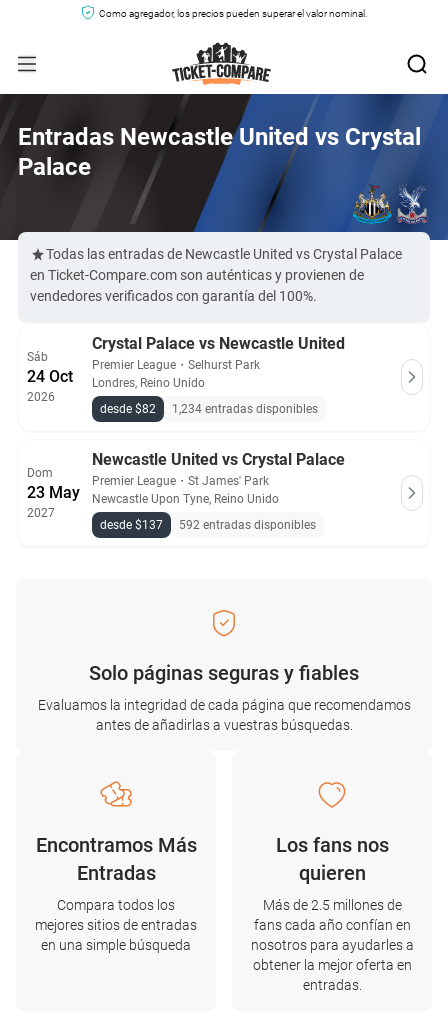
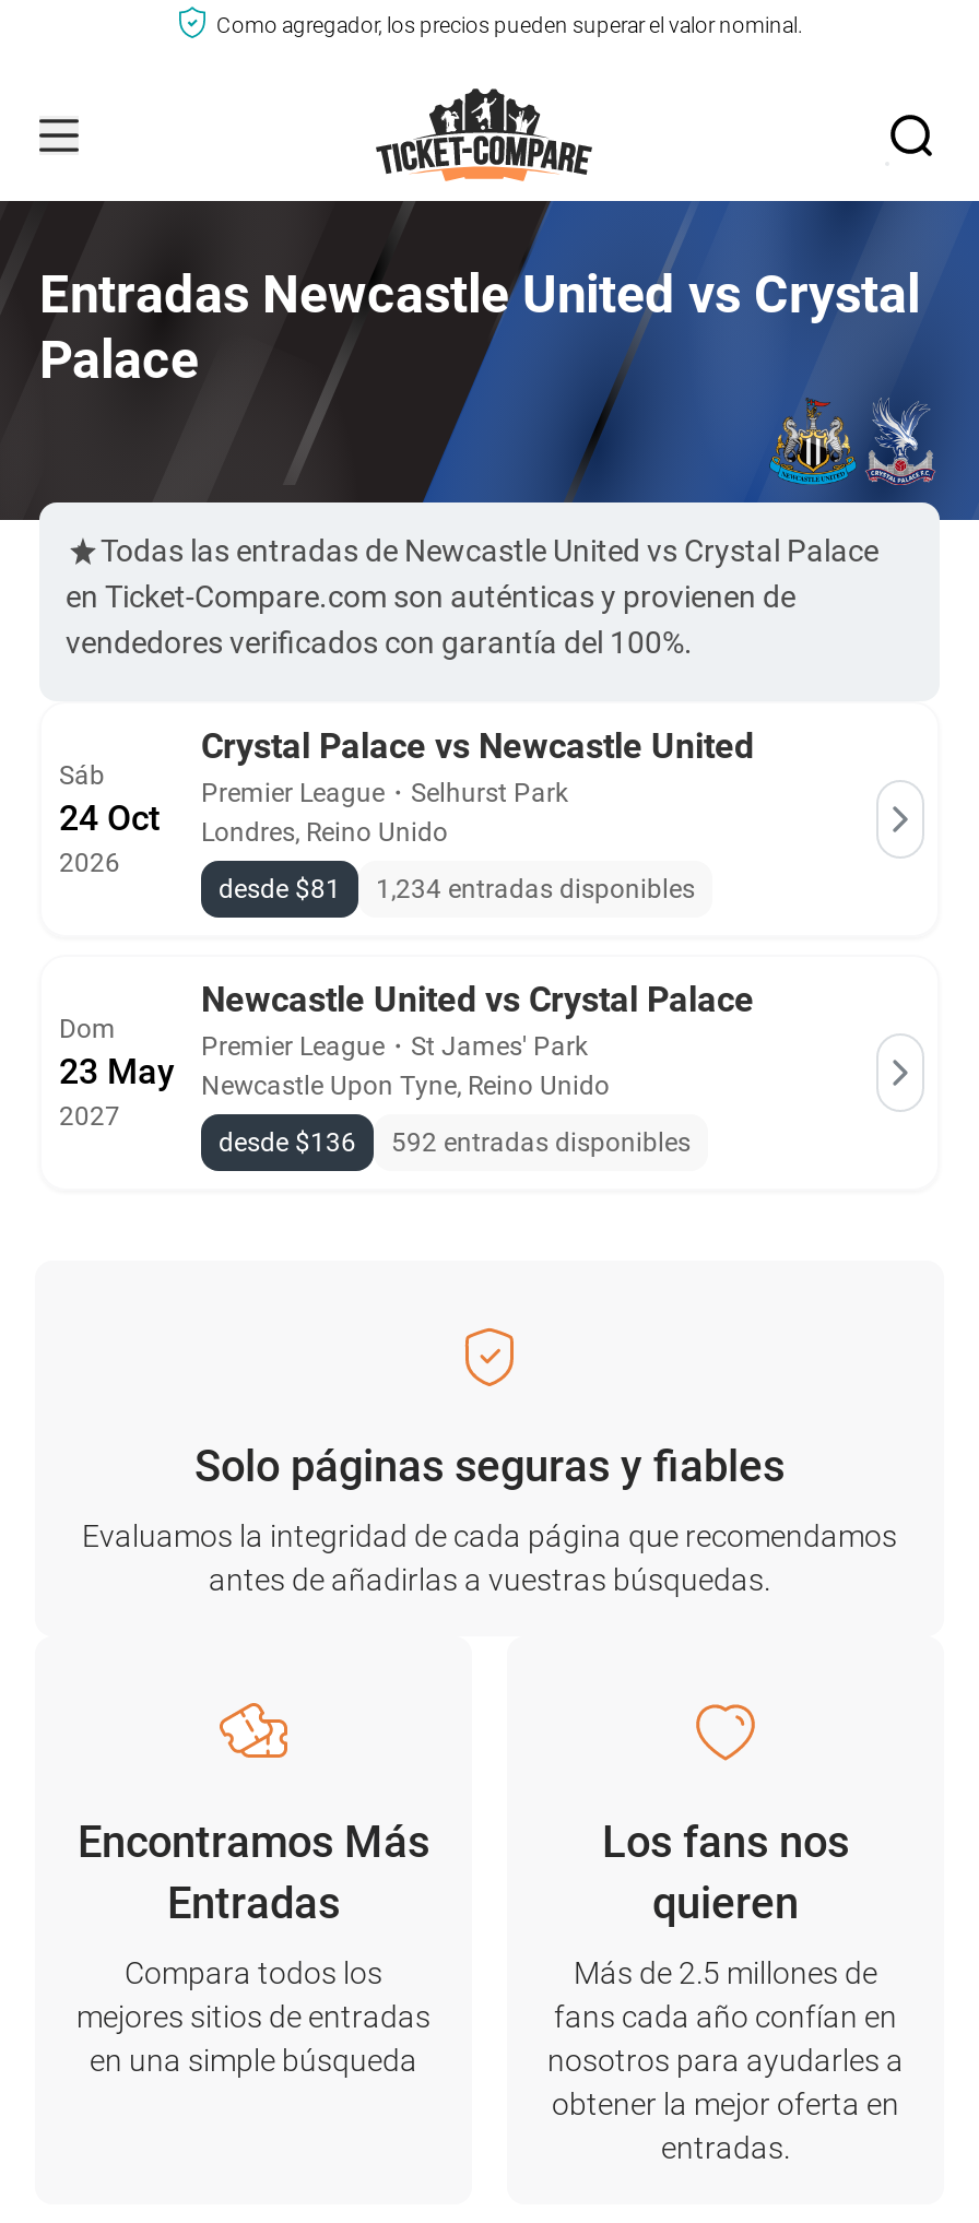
- desde $82 1,234 entradas disponibles
+ desde $81 1,234 entradas disponibles

- desde $137 592 entradas disponibles
+ desde $136 592 entradas disponibles
